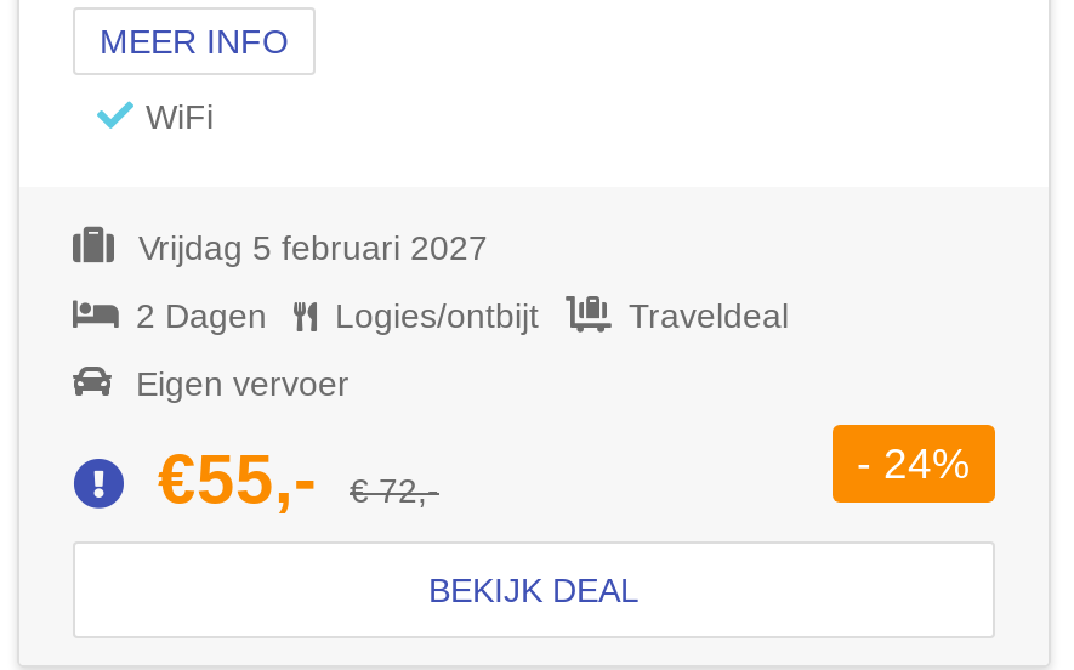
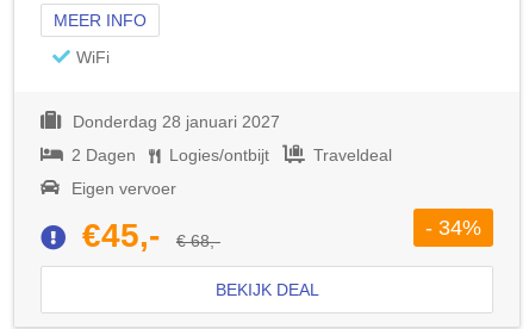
- Vrijdag 5 februari 2027
+ Donderdag 28 januari 2027

- €55,-
+ €45,-

- - 24%
+ - 34%

- € 72,-
+ € 68,-
